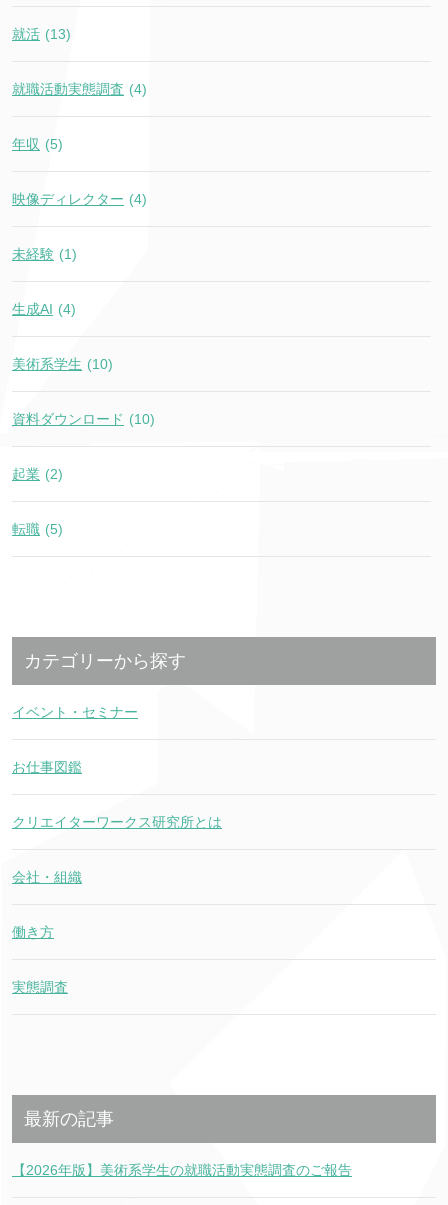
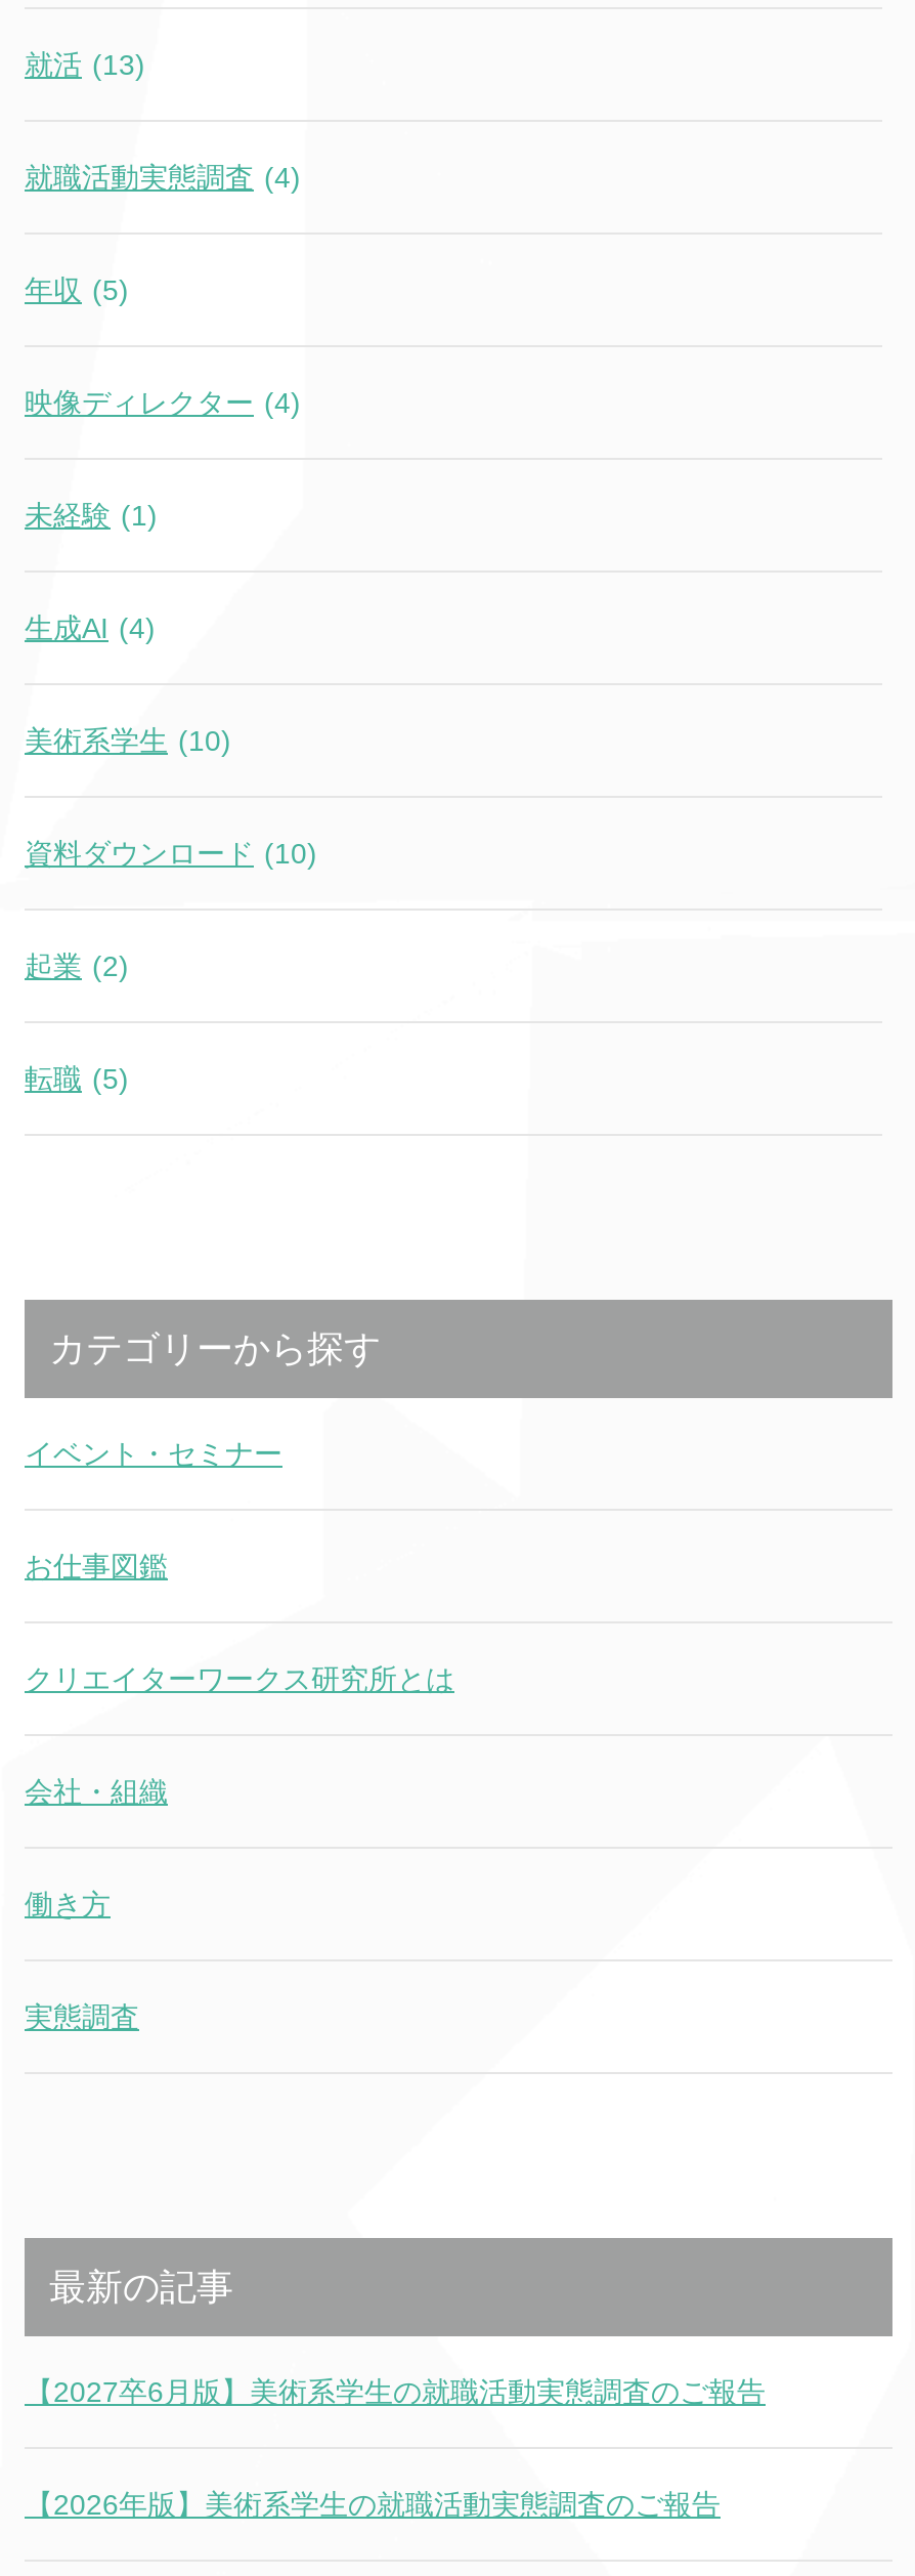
+ 【2027卒6月版】美術系学生の就職活動実態調査のご報告
